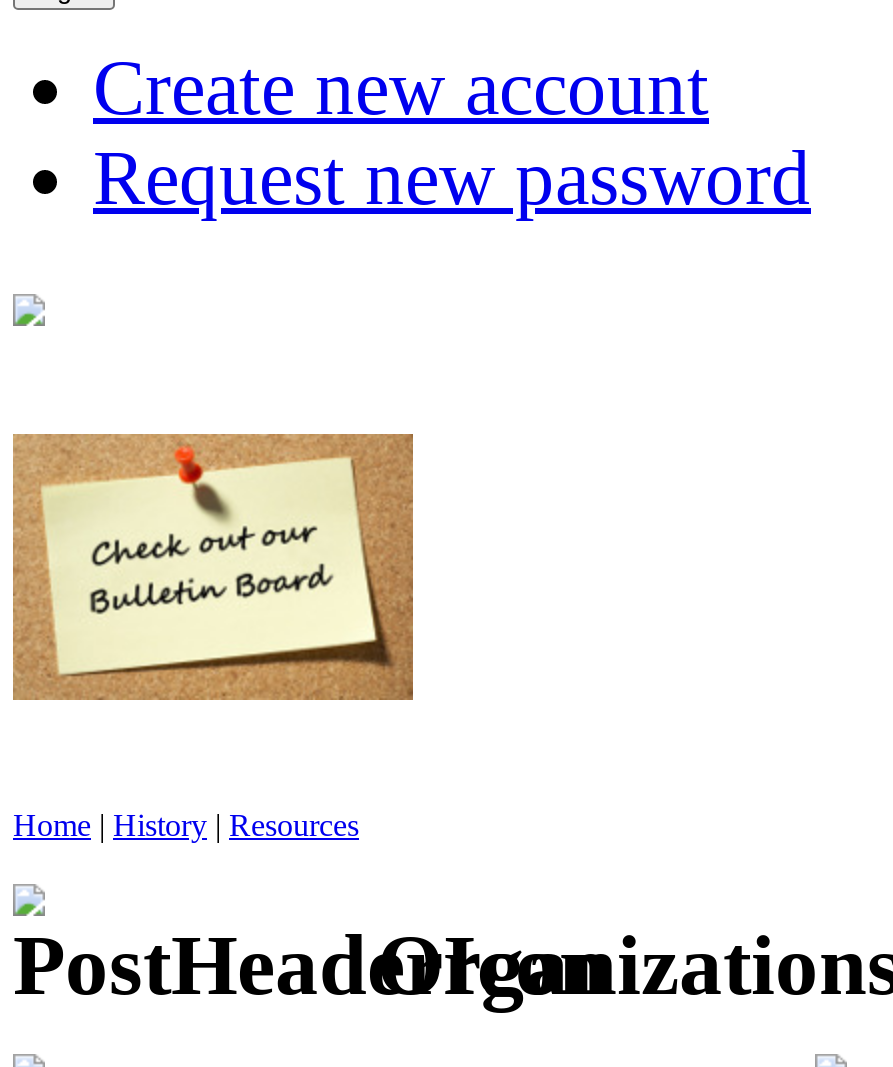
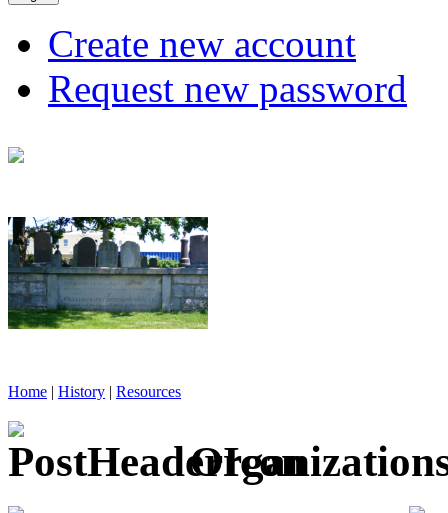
- [image]
+ [image]
